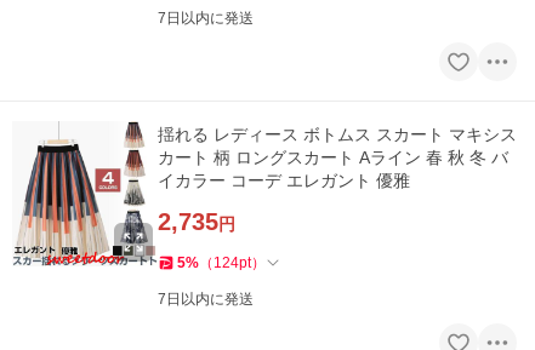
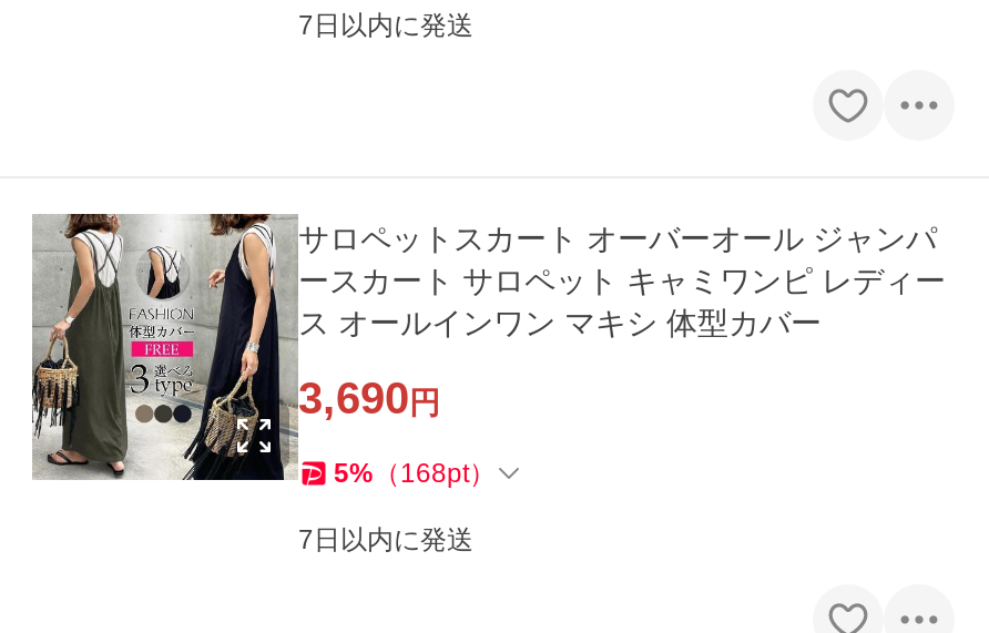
- [image]
- 揺れる レディース ボトムス スカート マキシス
- カート 柄 ロングスカート Aライン 春 秋 冬 バ
- イカラー コーデ エレガント 優雅
+ [image]
+ サロペットスカート オーバーオール ジャンパ
+ ースカート サロペット キャミワンピ レディー
+ ス オールインワン マキシ 体型カバー

- 2,735円
+ 3,690円

- 5%（124pt）
+ 5%（168pt）
